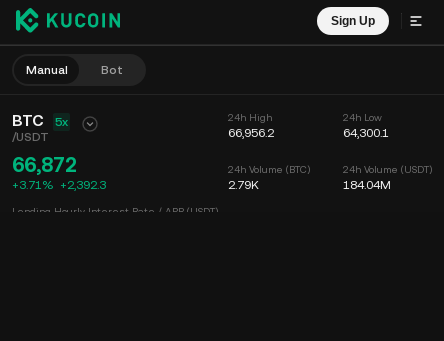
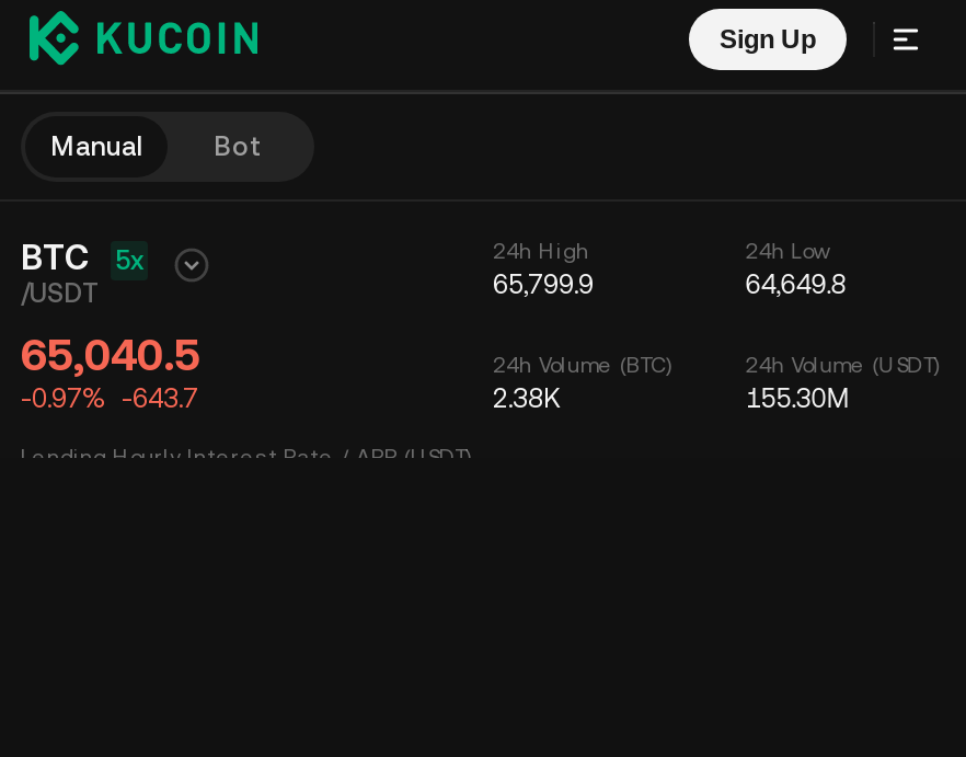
- 66,956.2
+ 65,799.9

- 64,300.1
+ 64,649.8

- 66,872
- +3.71% +2,392.3
+ 65,040.5
+ -0.97% -643.7

- 2.79K
+ 2.38K

- 184.04M
+ 155.30M
